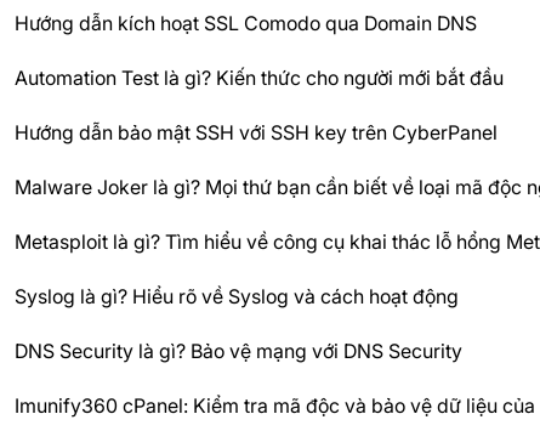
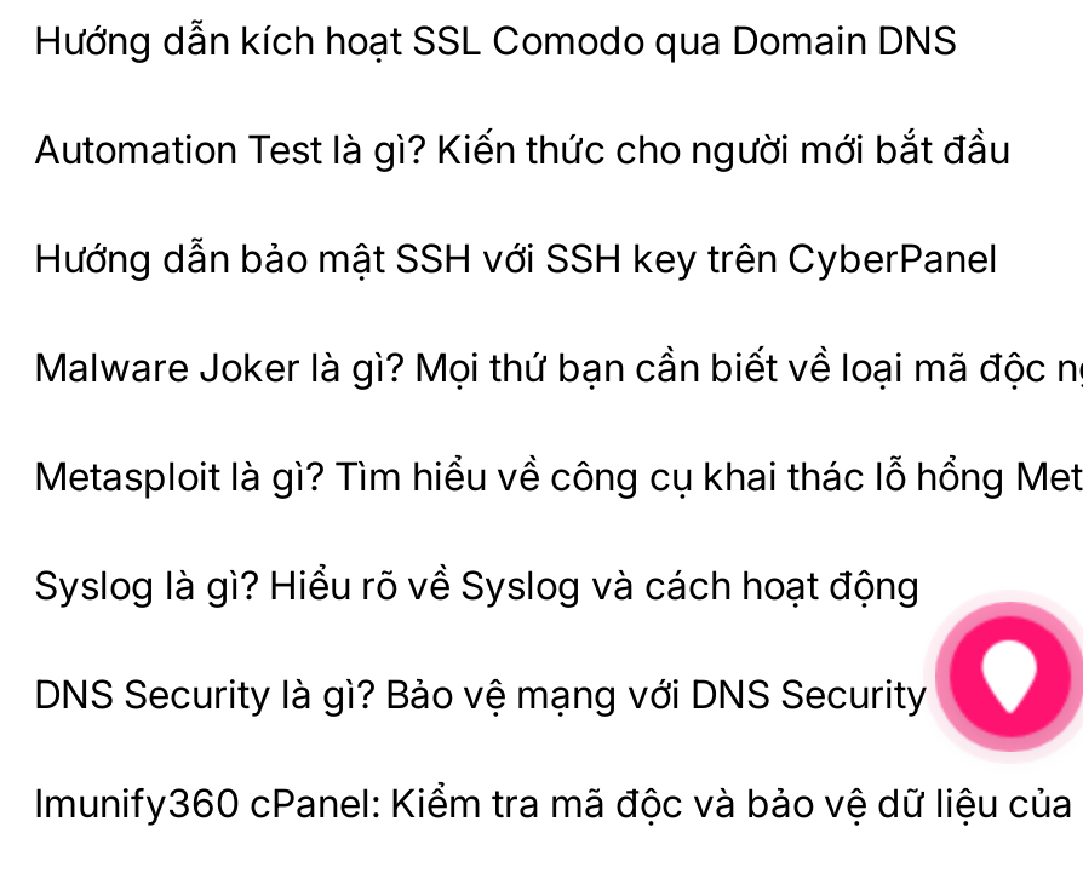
+ [image]
